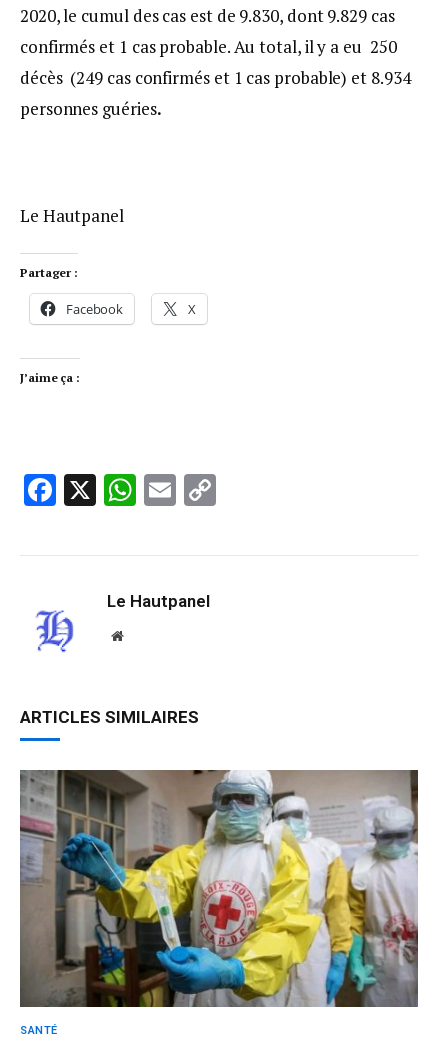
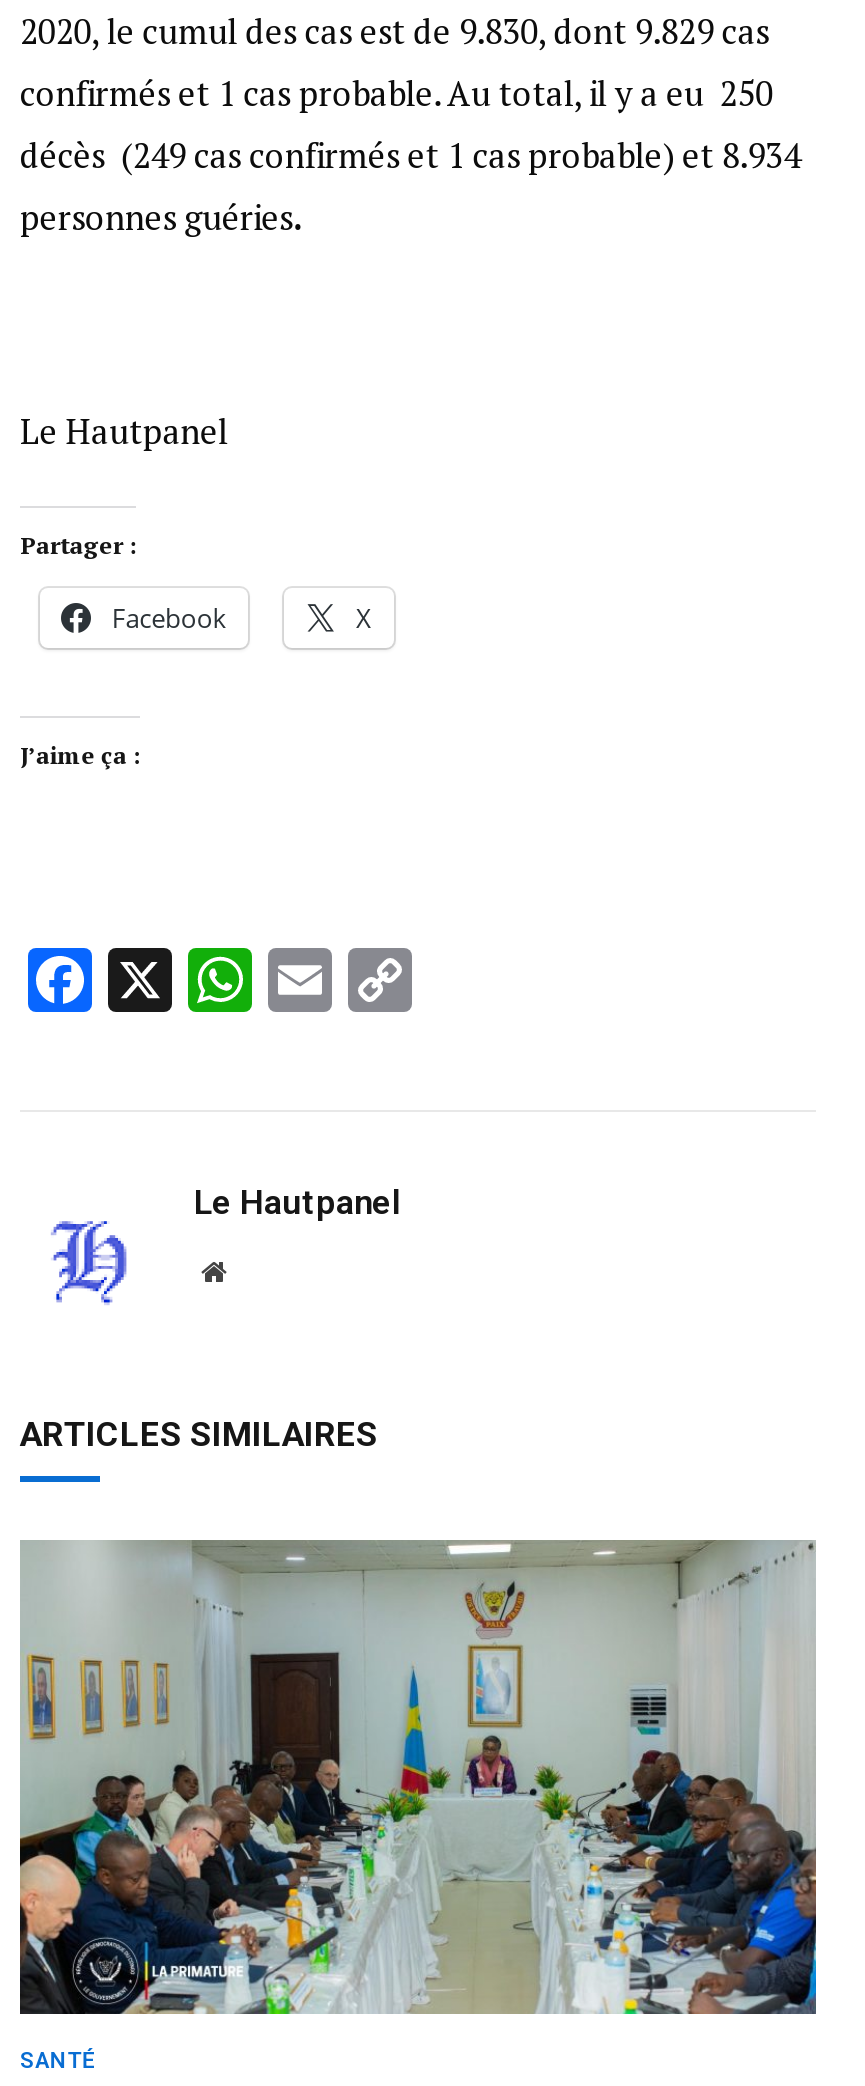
- [image]
+ [image]
